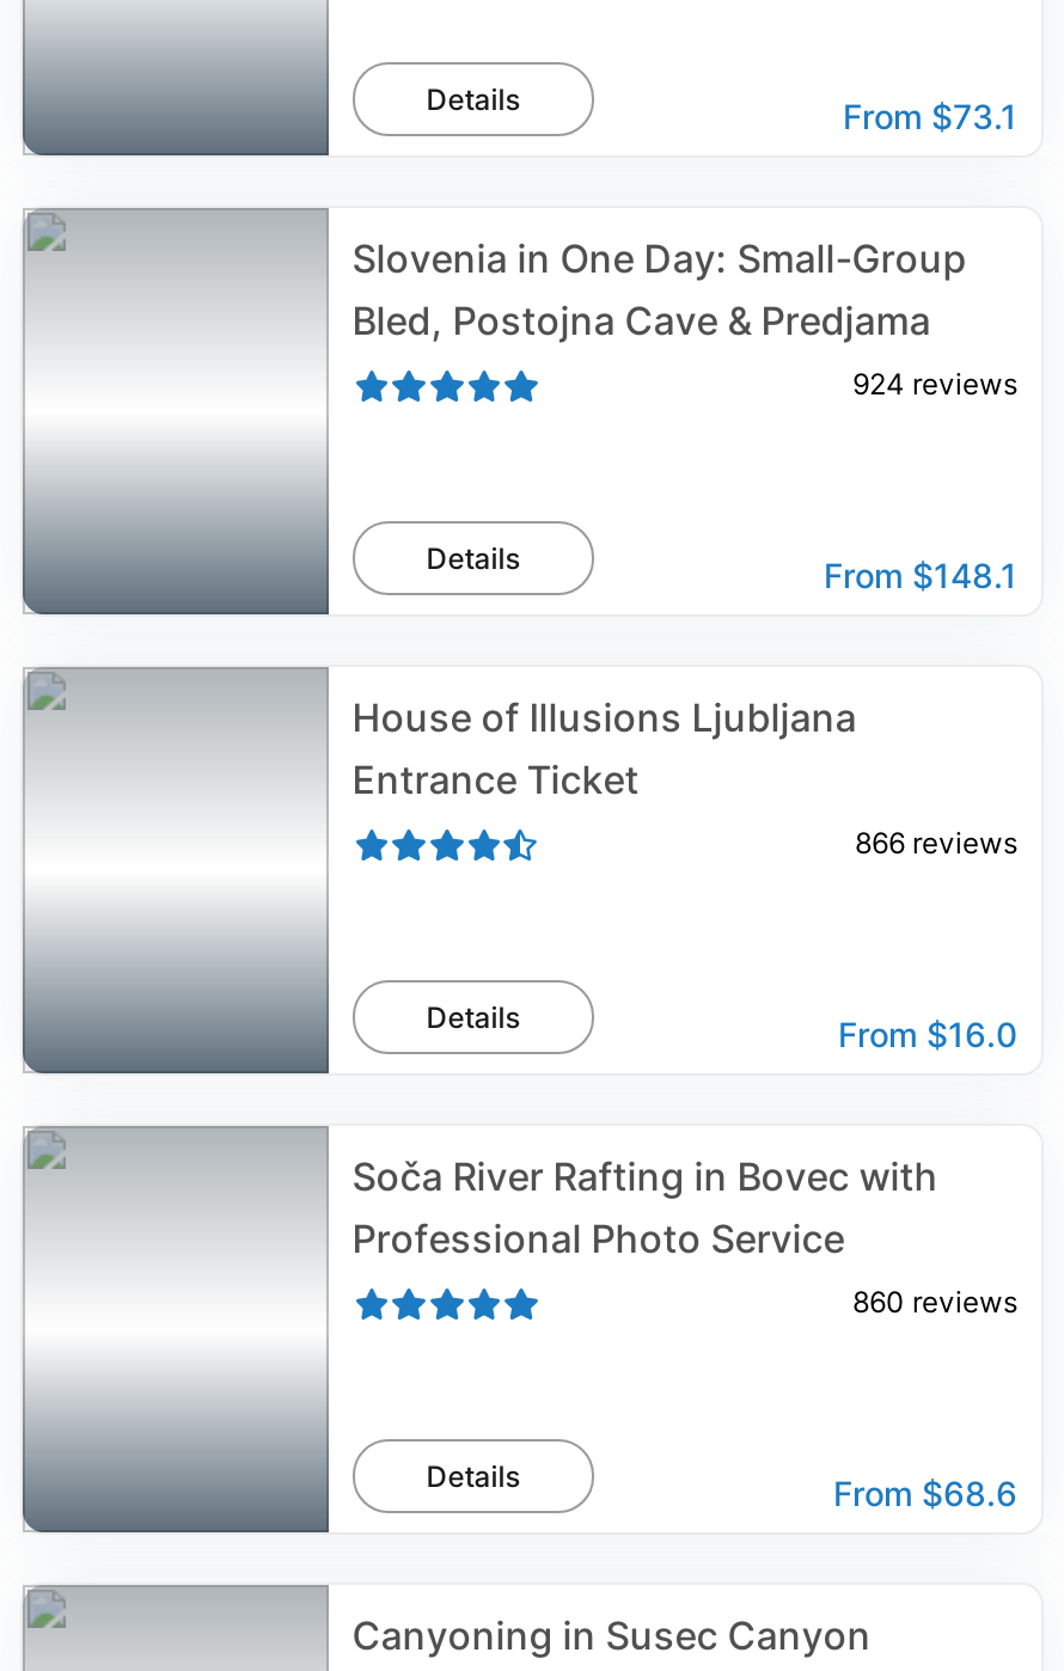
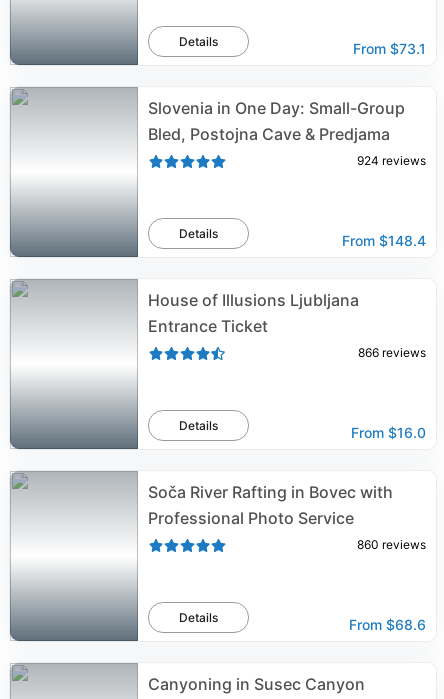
- From $148.1
+ From $148.4
